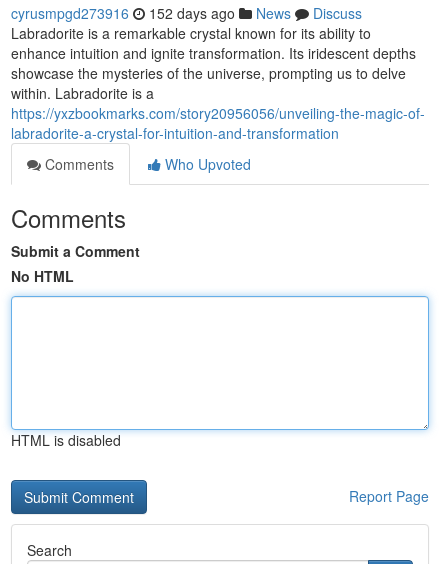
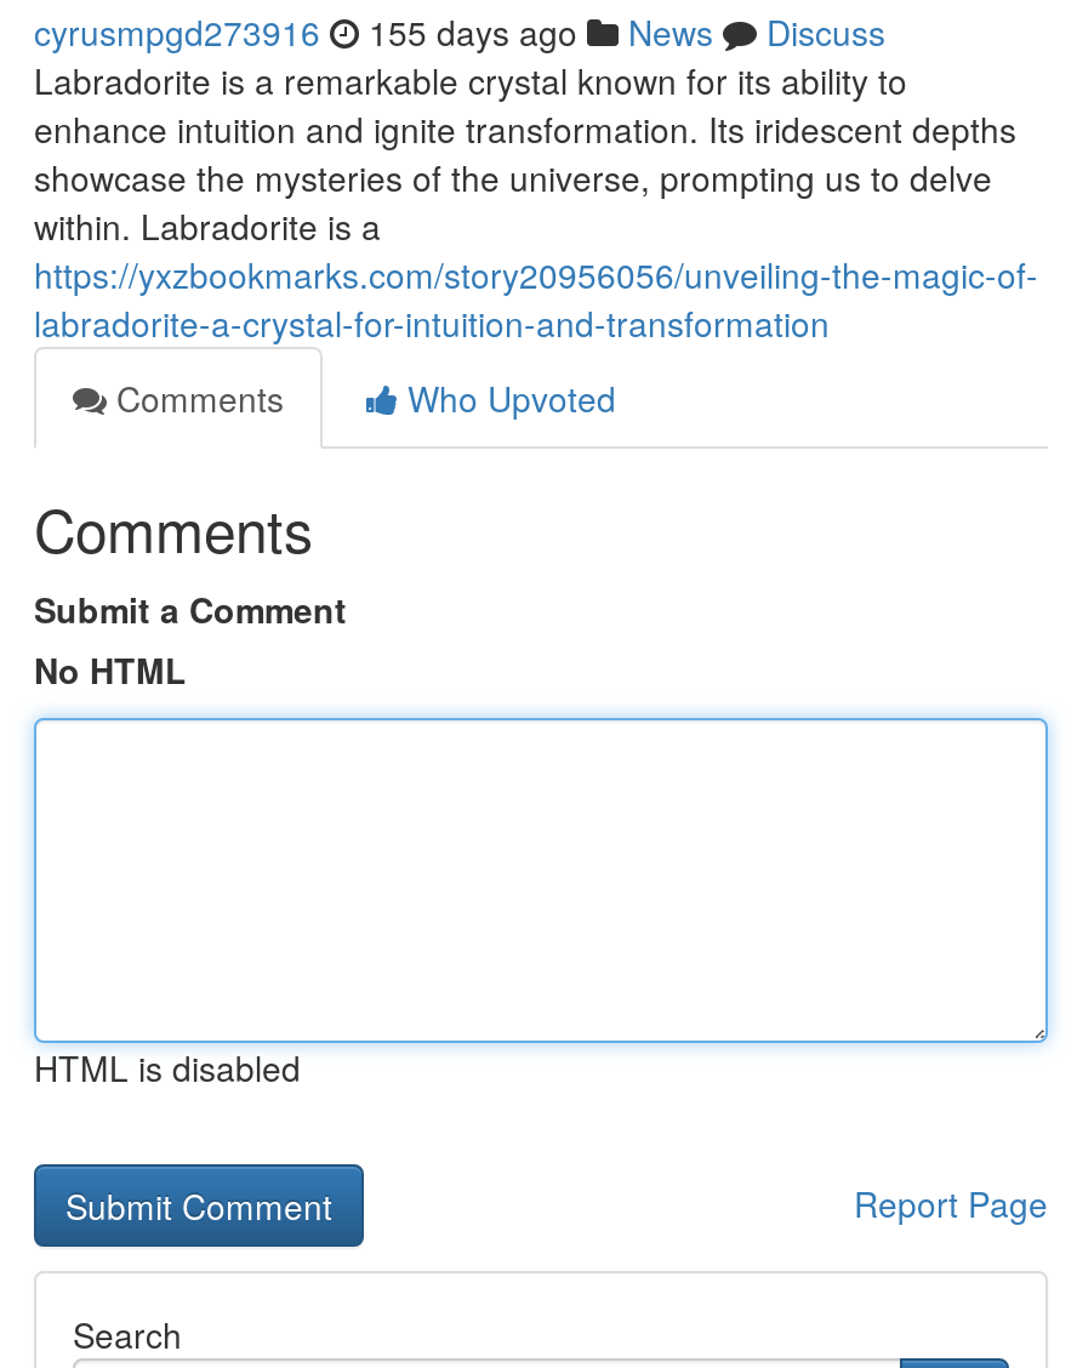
- cyrusmpgd273916 152 days ago News Discuss
+ cyrusmpgd273916 155 days ago News Discuss
